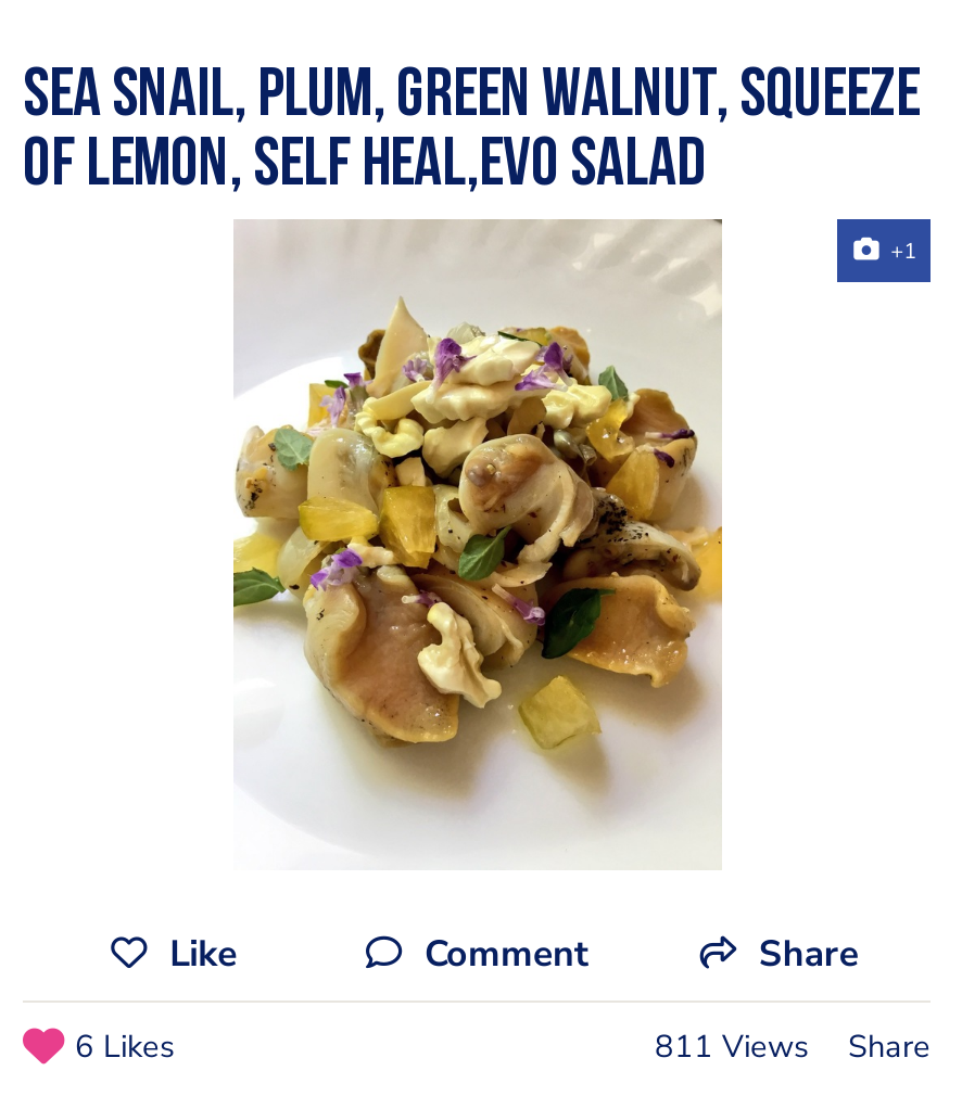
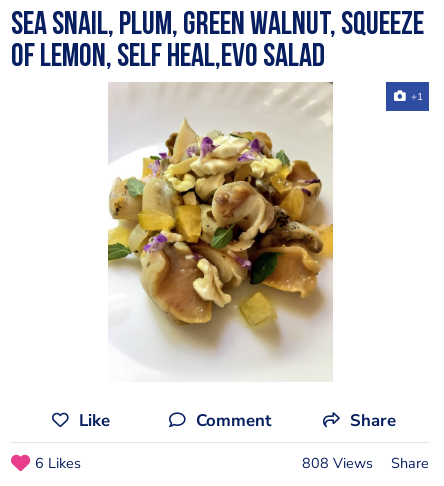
- 811 Views Share
+ 808 Views Share
